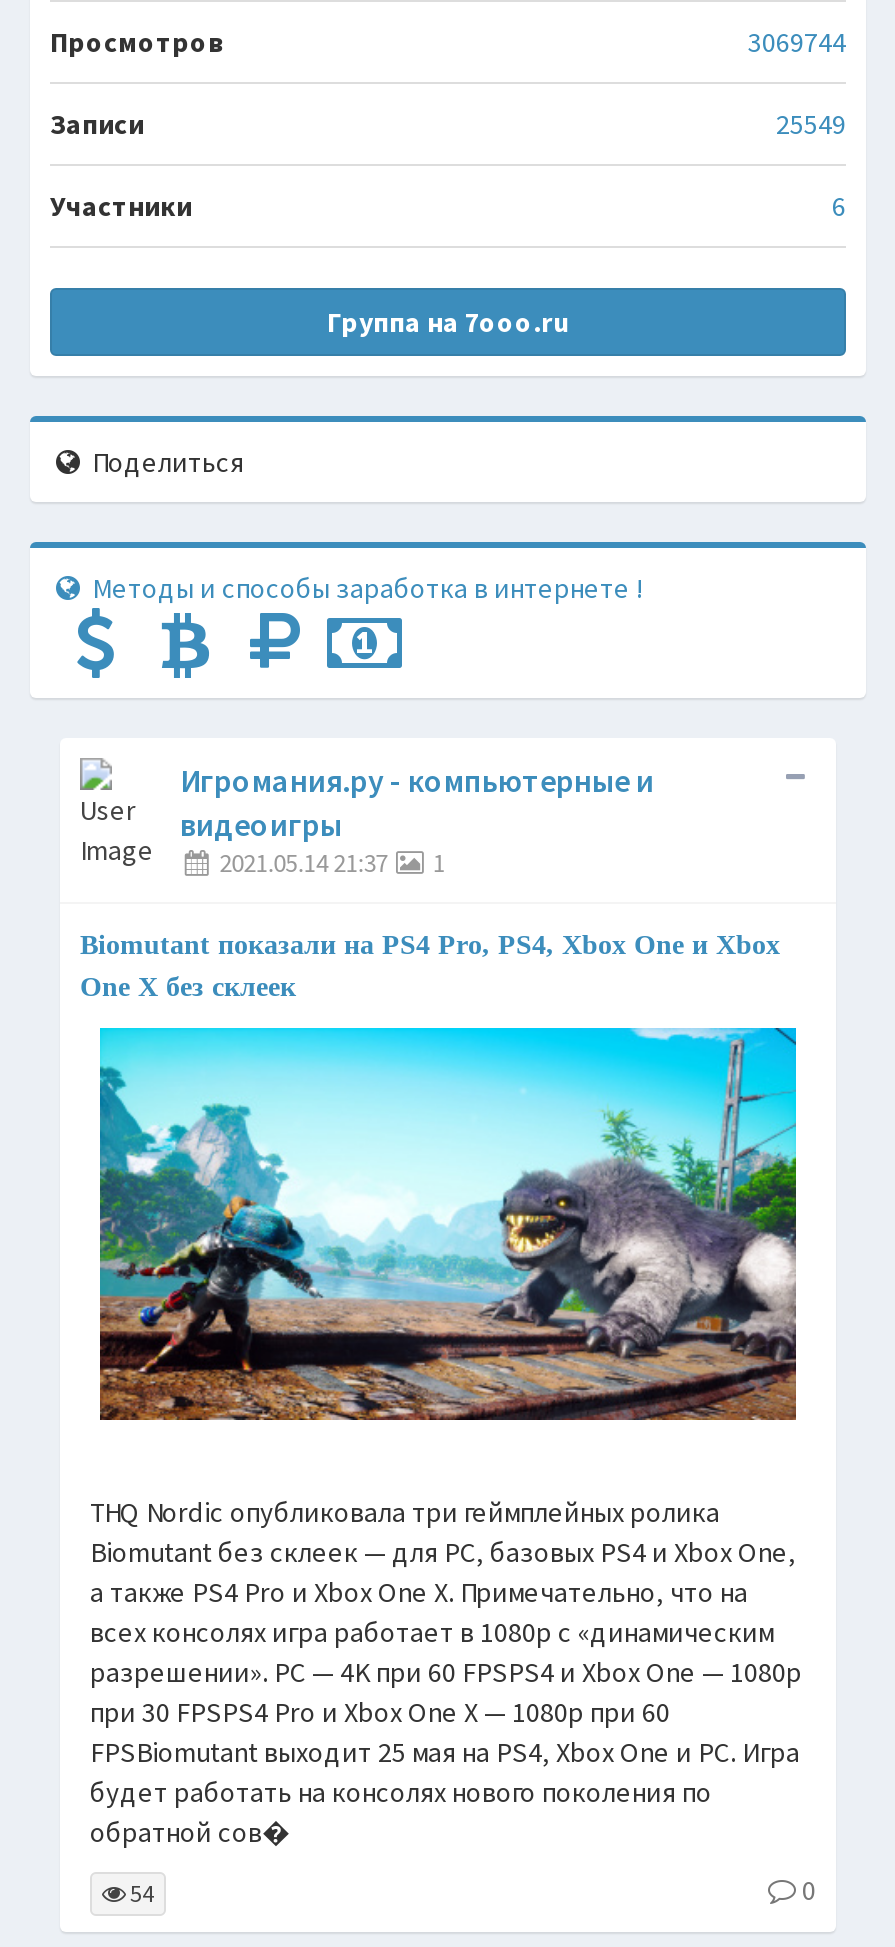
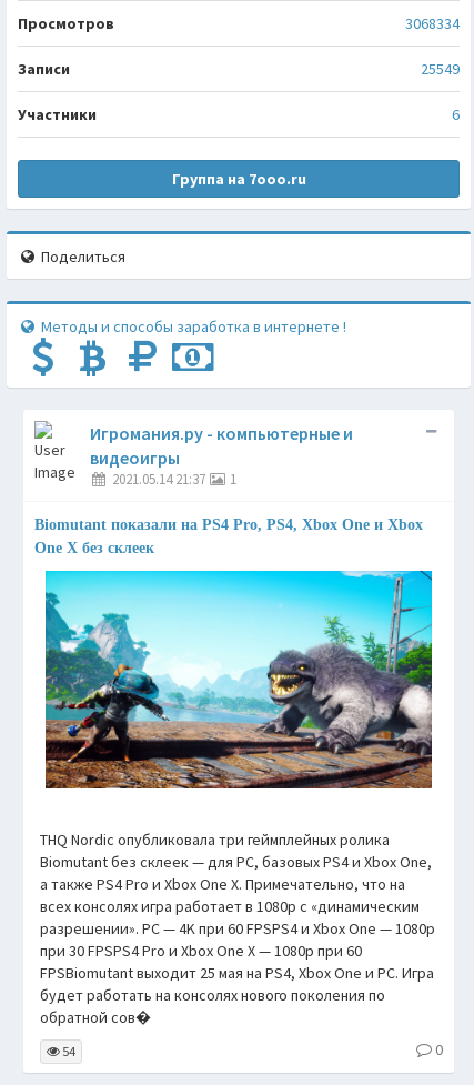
- 3069744
+ 3068334
